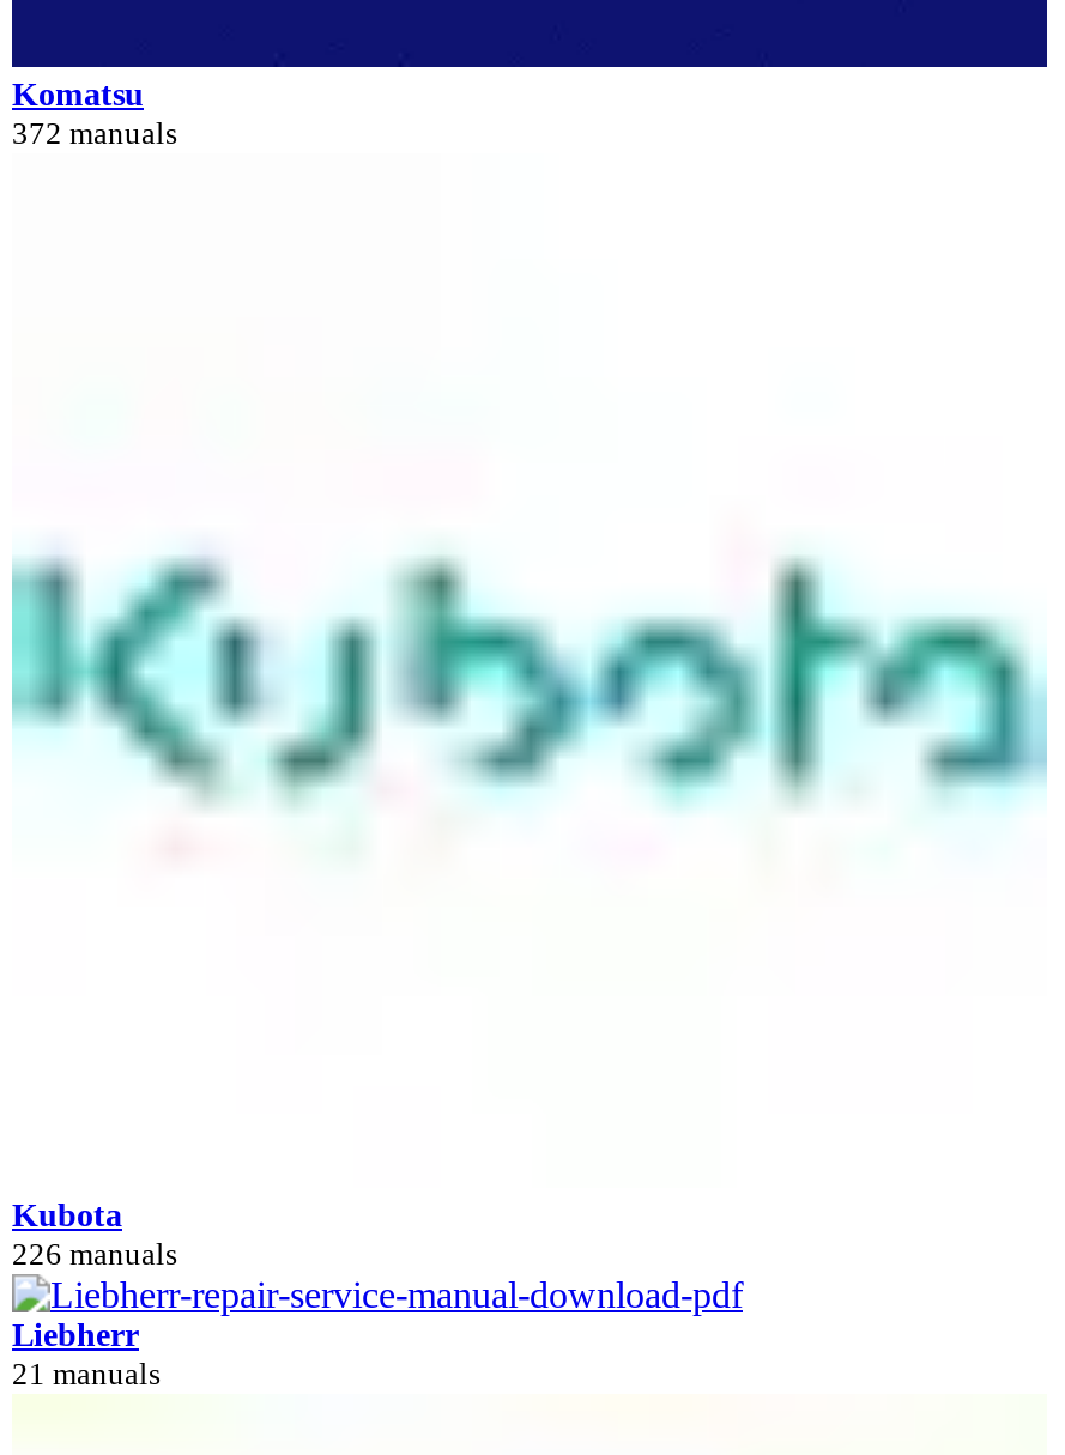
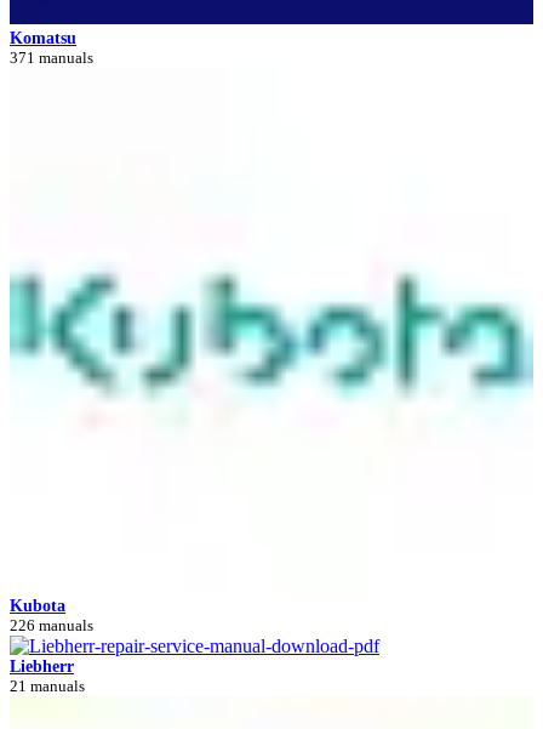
- 372 manuals
+ 371 manuals
